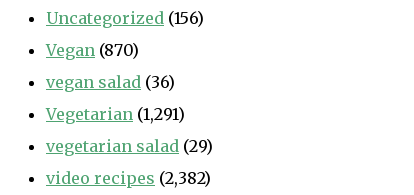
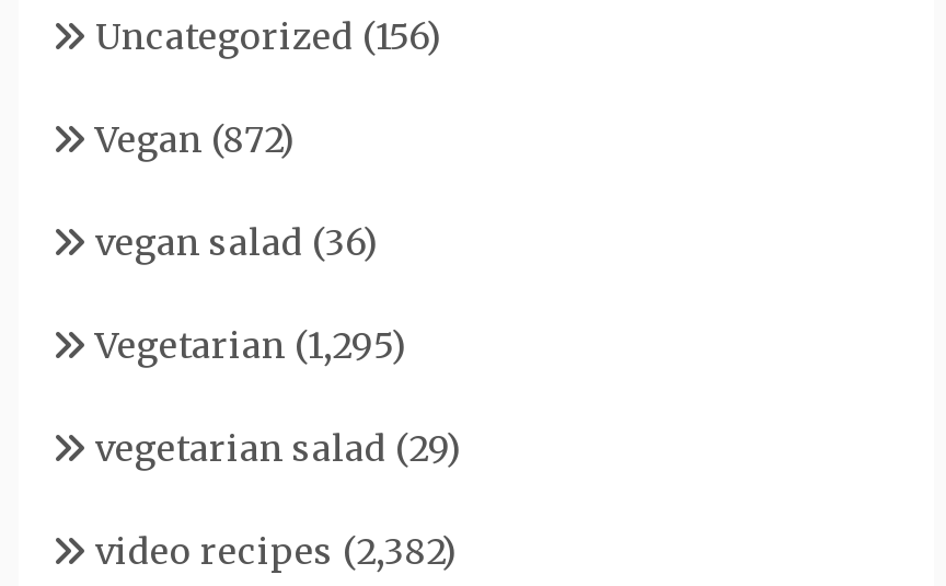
- Vegan (870)
+ Vegan (872)

- Vegetarian (1,291)
+ Vegetarian (1,295)
